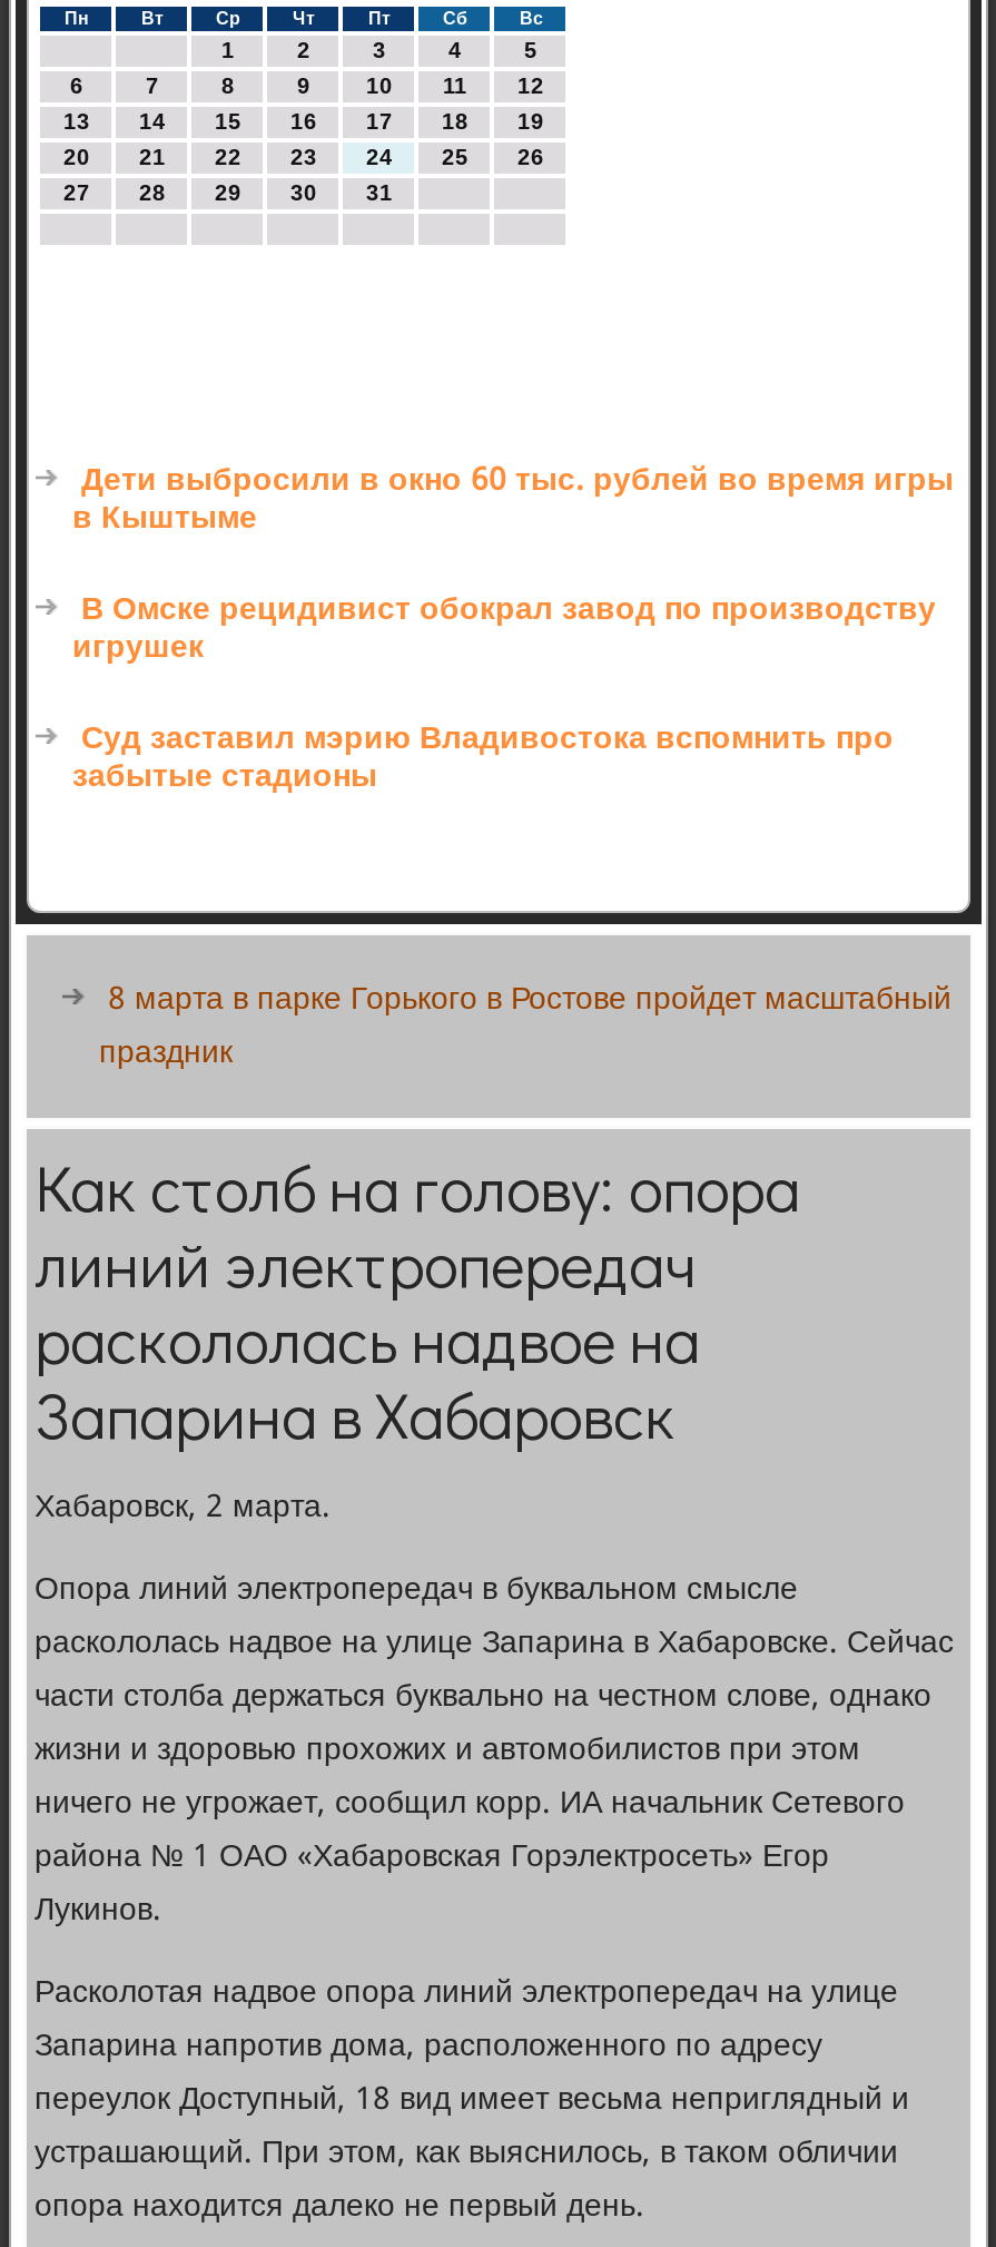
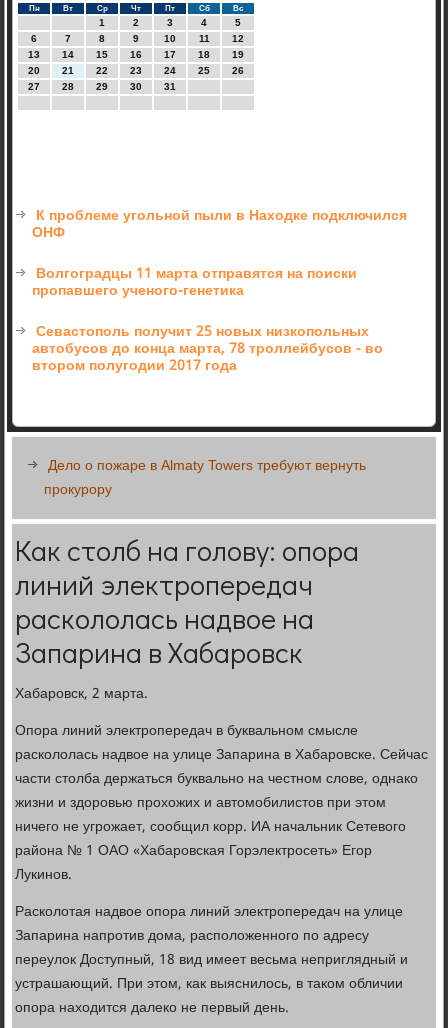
- Дети выбросили в окно 60 тыс. рублей во время игры
- в Кыштыме
+ К проблеме угольной пыли в Находке подключился
+ ОНФ

- В Омске рецидивист обокрал завод по производству
- игрушек
+ Волгоградцы 11 марта отправятся на поиски
+ пропавшего ученого-генетика

- Суд заставил мэрию Владивостока вспомнить про
- забытые стадионы
+ Севастополь получит 25 новых низкопольных
+ автобусов до конца марта, 78 троллейбусов - во
+ втором полугодии 2017 года

- 8 марта в парке Горького в Ростове пройдет масштабный
- праздник
+ Дело о пожаре в Almaty Towers требуют вернуть
+ прокурору
